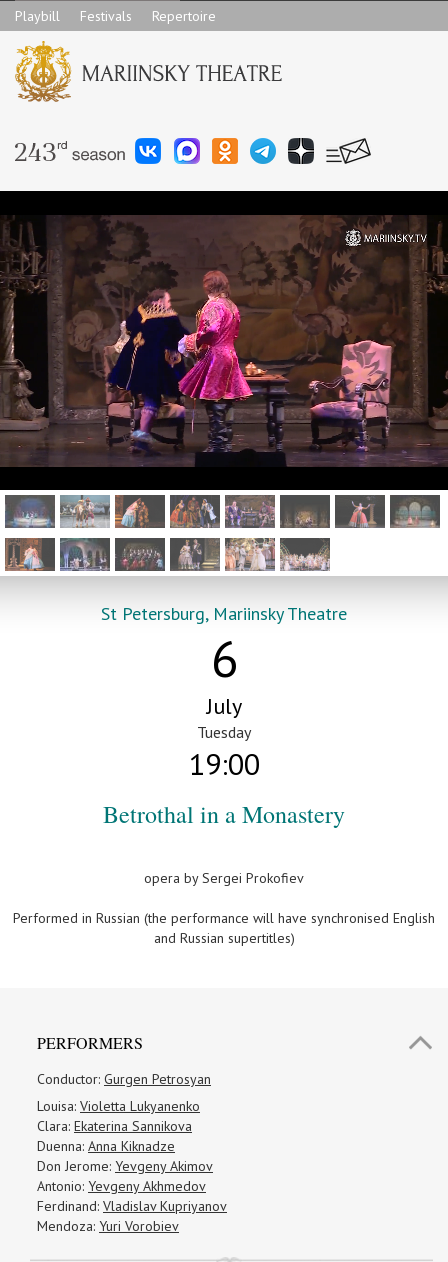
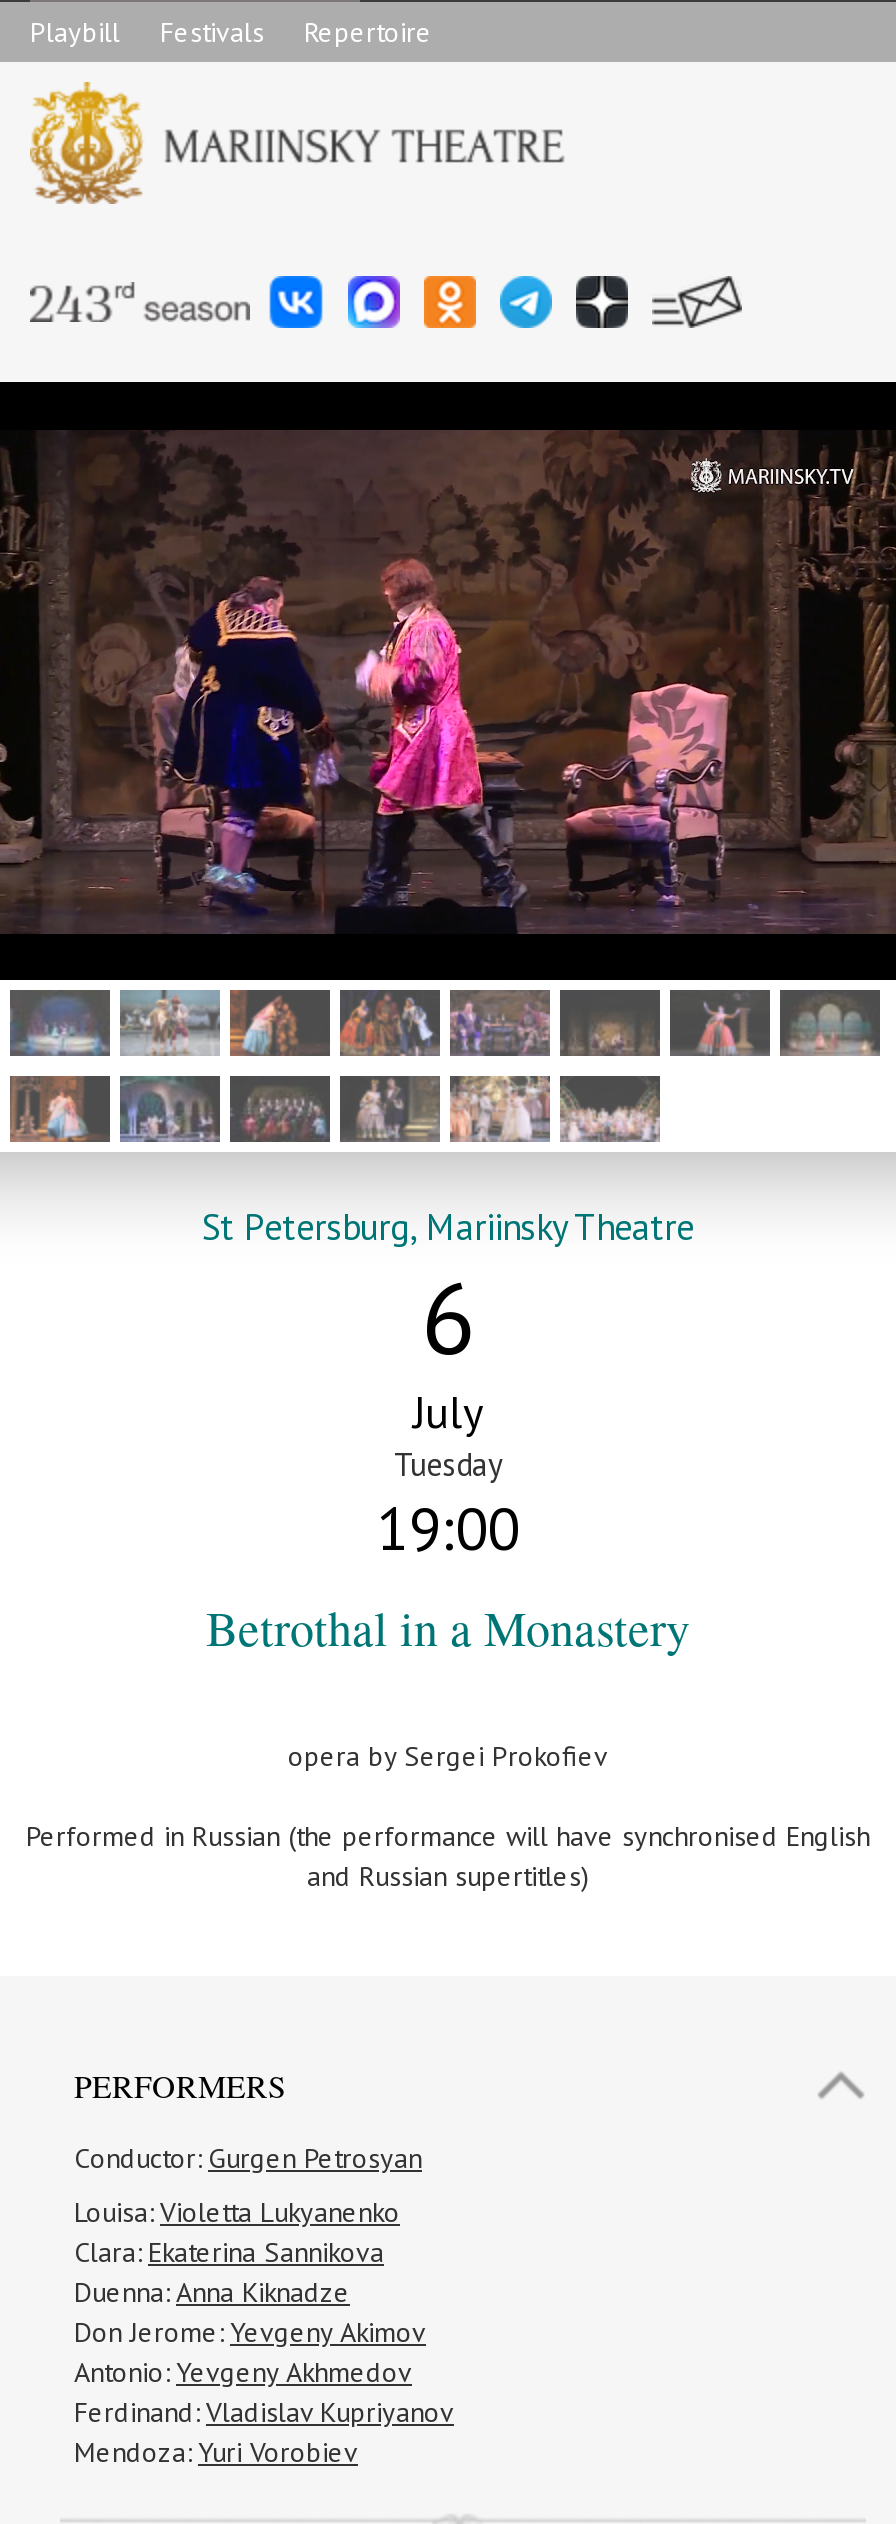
- [image]
+ [image]
